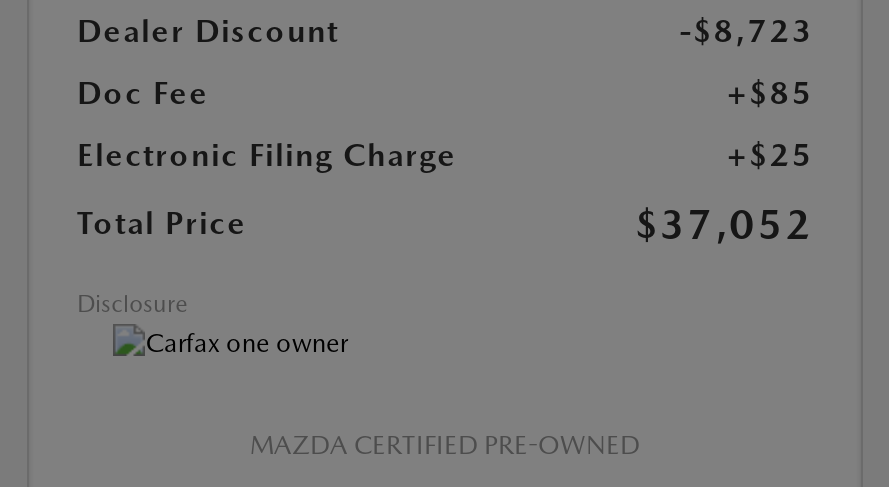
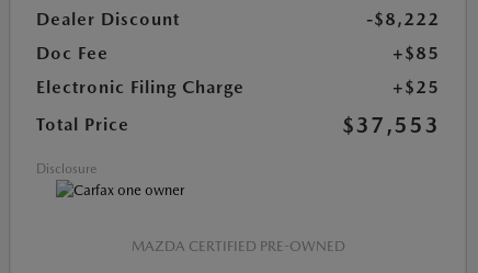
- -$8,723
+ -$8,222

- $37,052
+ $37,553
